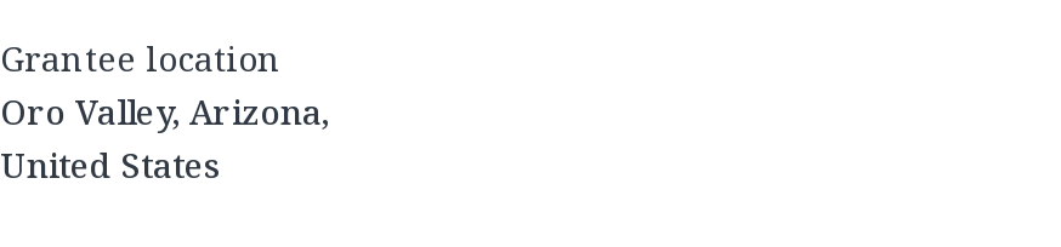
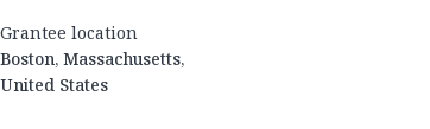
- Oro Valley, Arizona,
+ Boston, Massachusetts,
